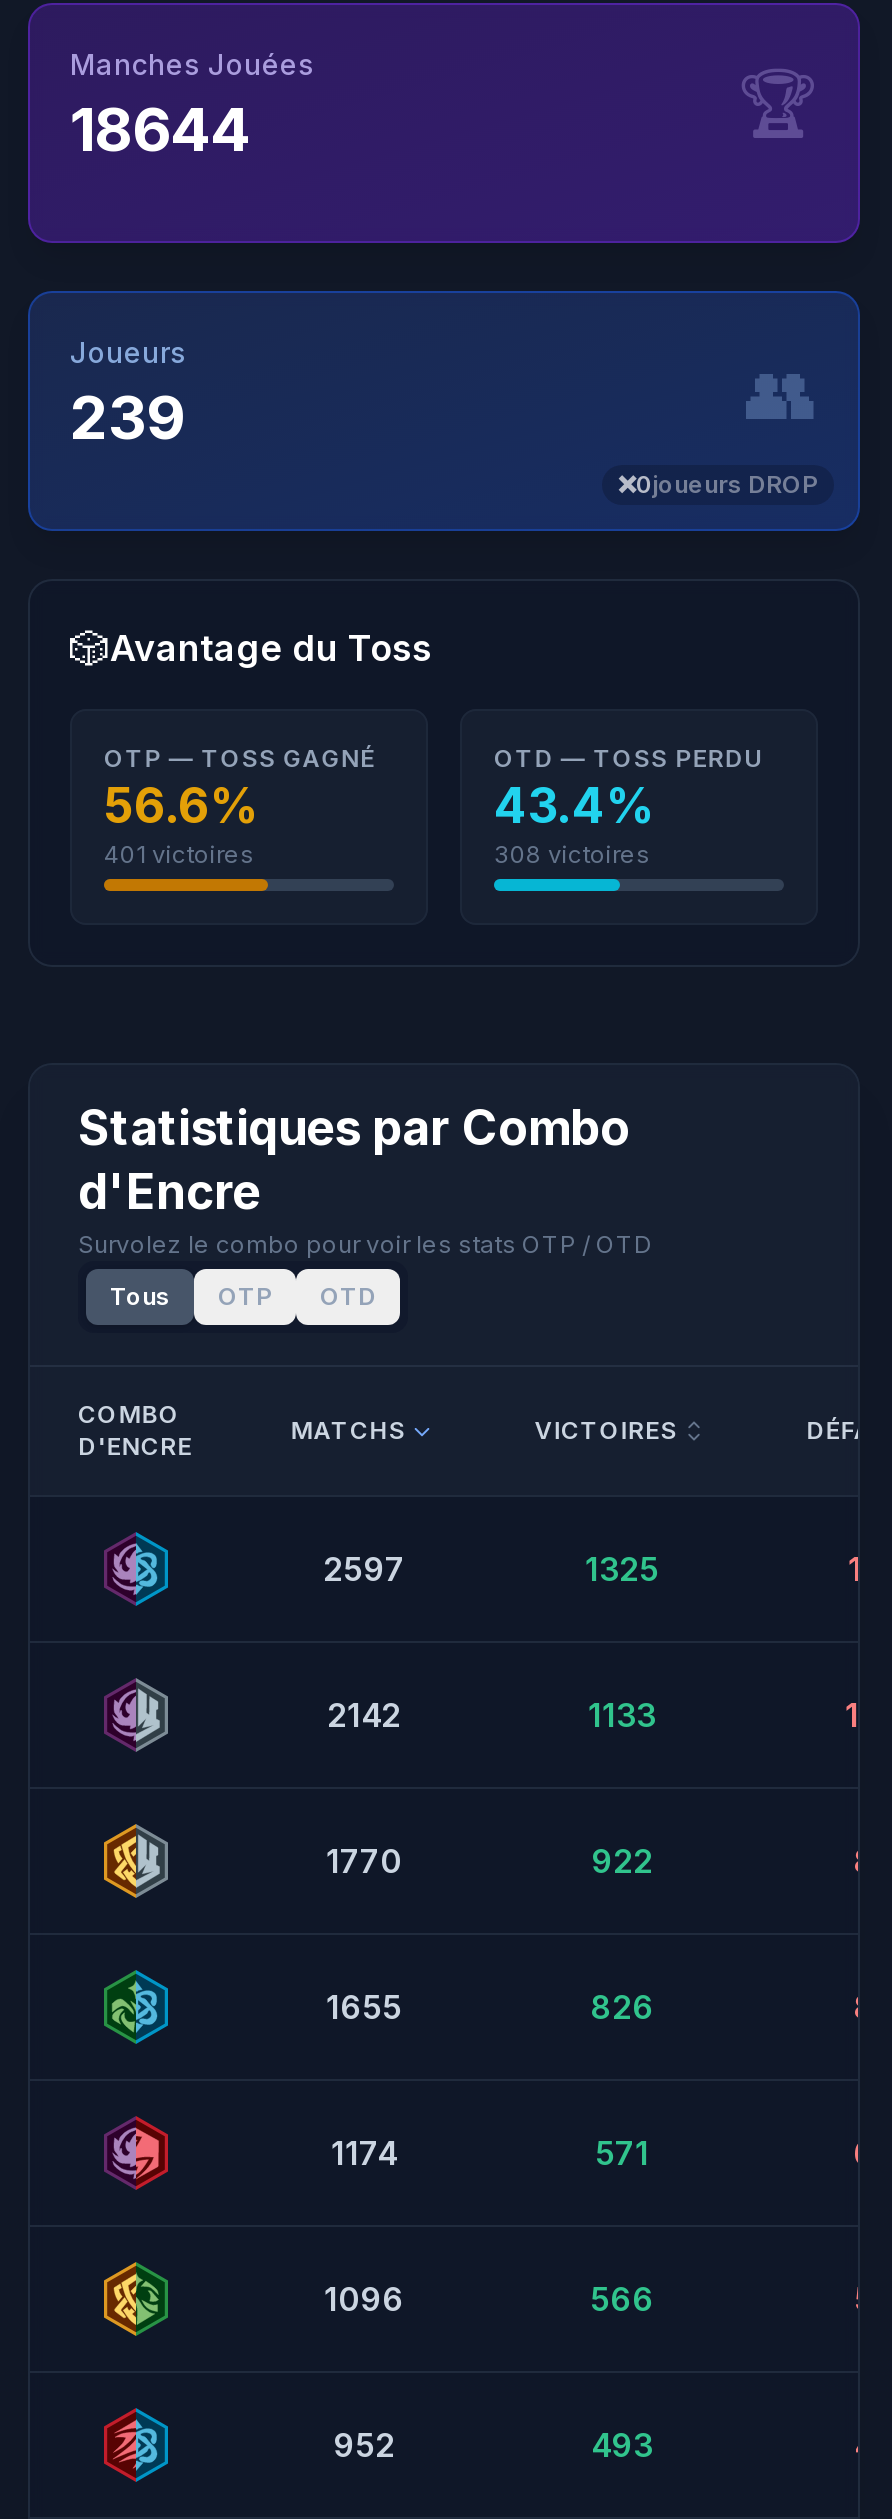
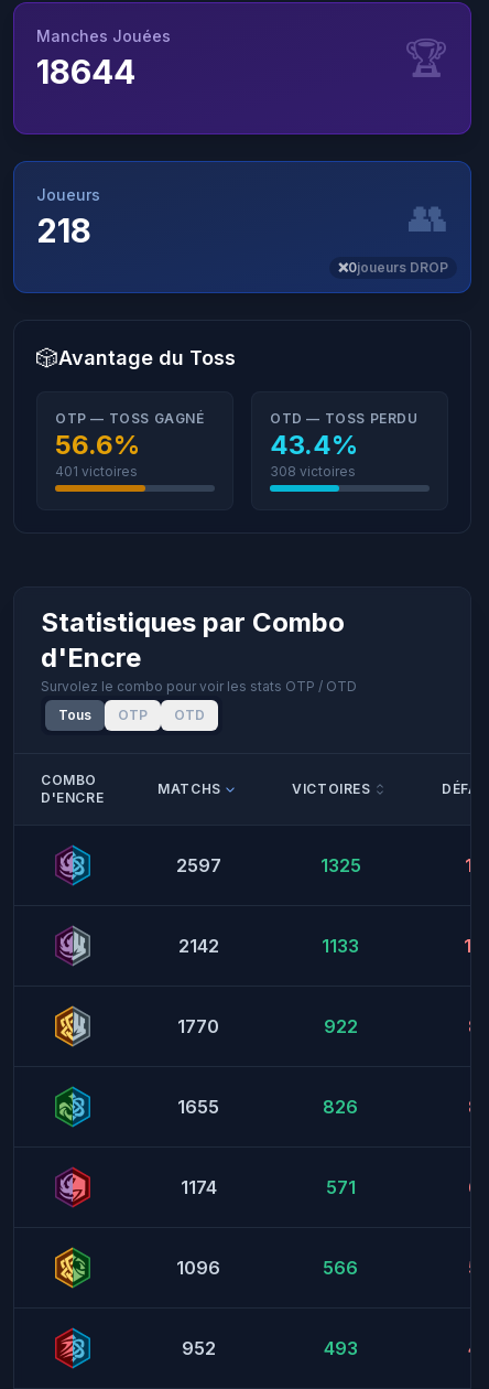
- 239
+ 218
